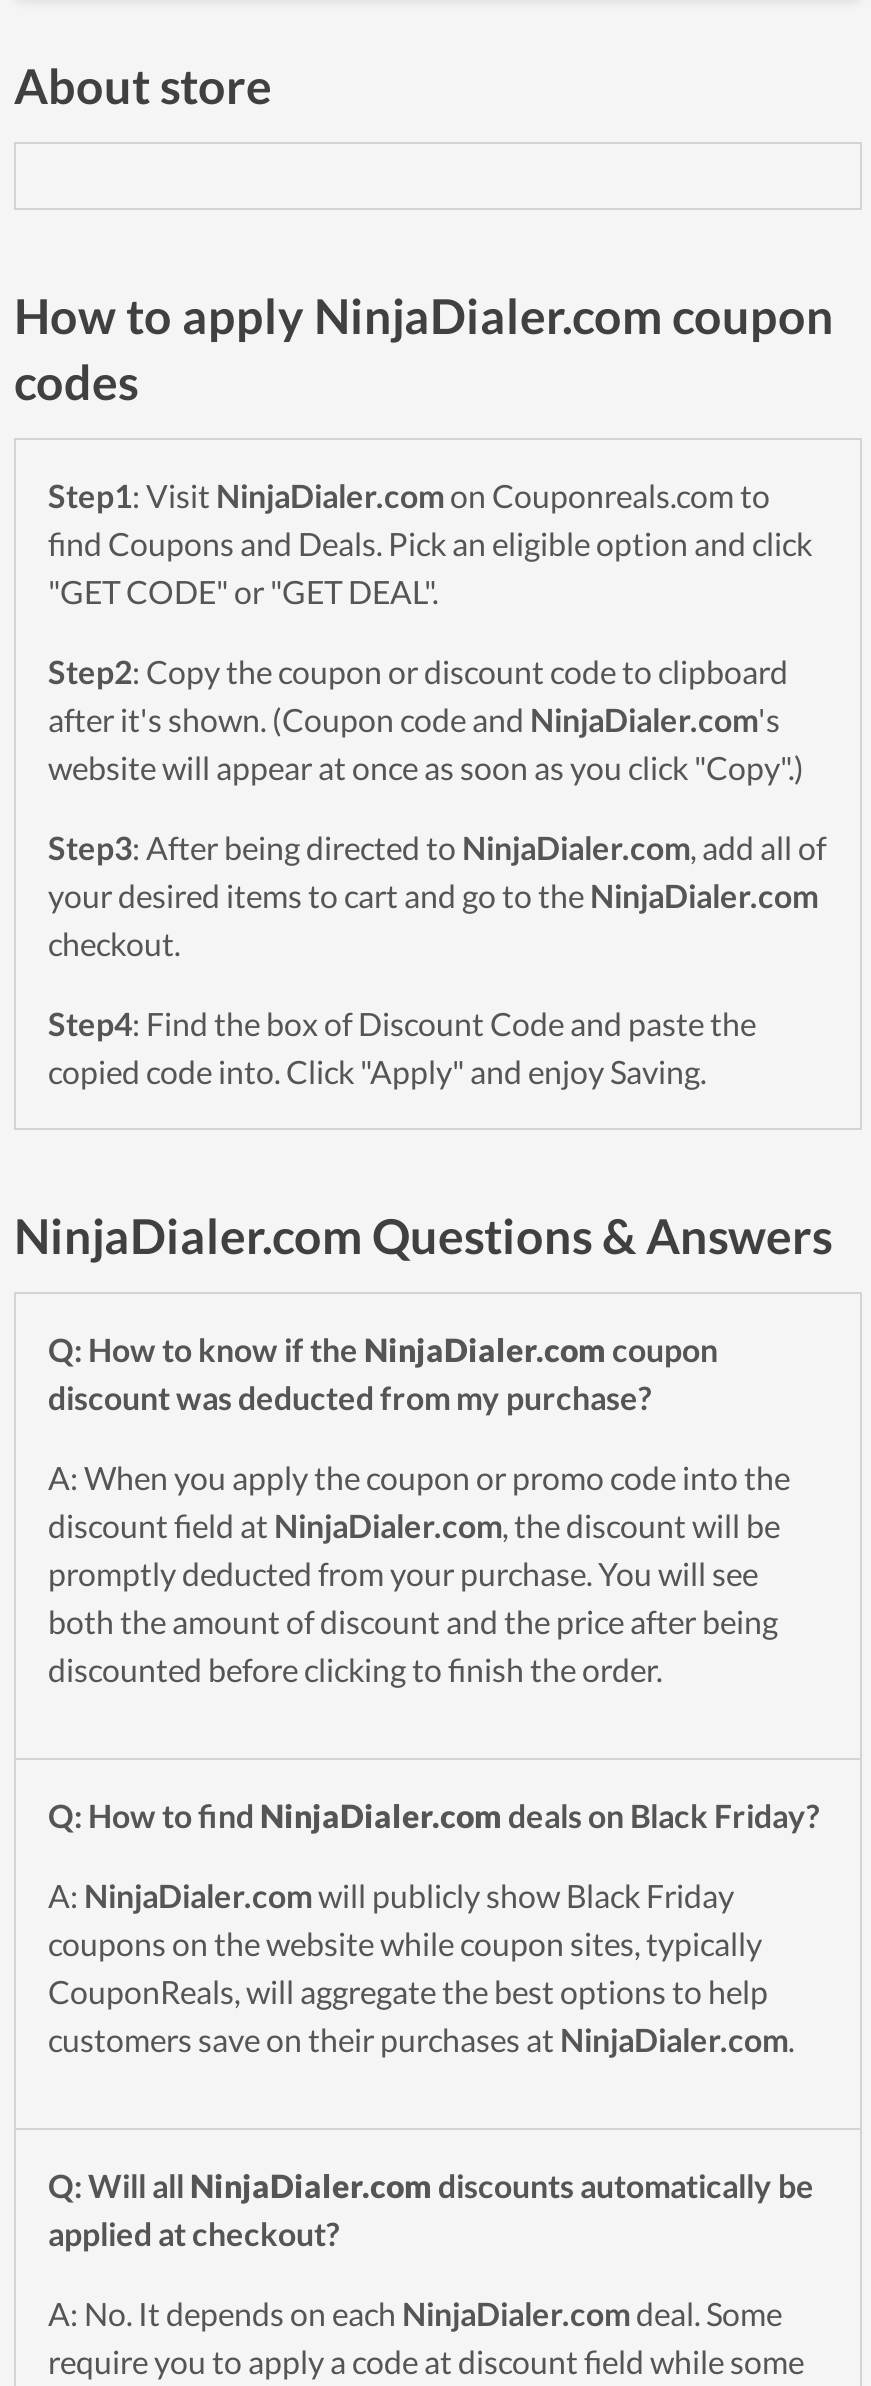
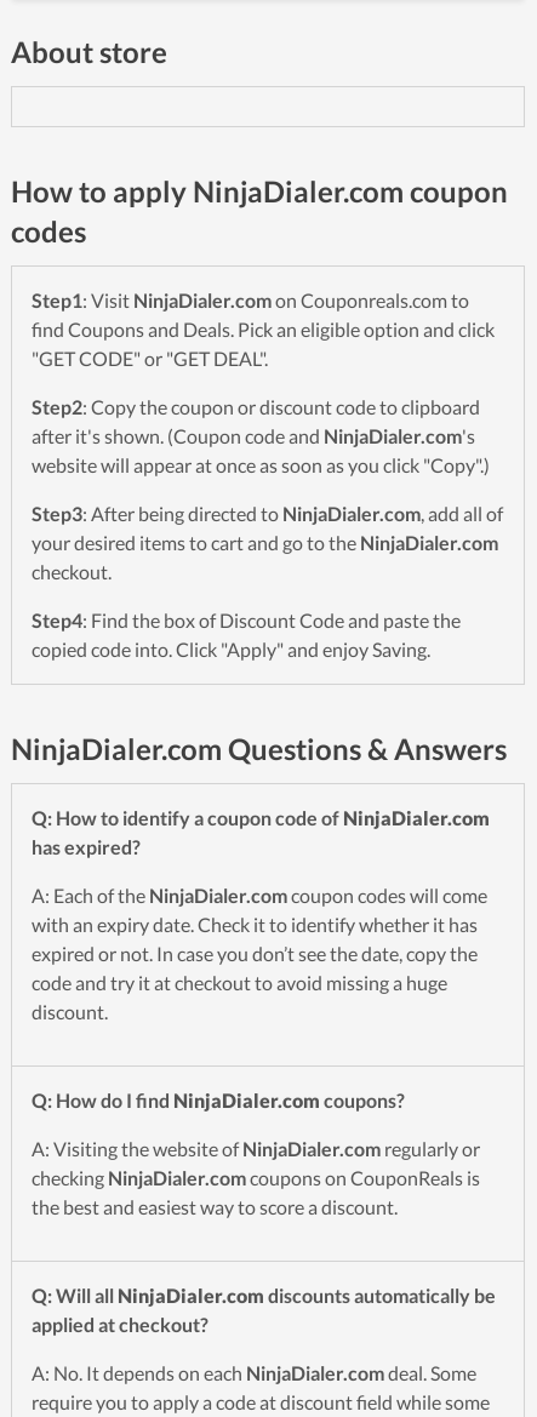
- Q: How to know if the NinjaDialer.com coupon
- discount was deducted from my purchase?
+ Q: How to identify a coupon code of NinjaDialer.com
+ has expired?

- A: When you apply the coupon or promo code into the
- discount field at NinjaDialer.com, the discount will be
- promptly deducted from your purchase. You will see
- both the amount of discount and the price after being
- discounted before clicking to finish the order.
+ A: Each of the NinjaDialer.comcoupon codes will come
+ with an expiry date. Check it to identify whether it has
+ expired or not. In case you don’t see the date, copy the
+ code and try it at checkout to avoid missing a huge
+ discount.

- Q: How to find NinjaDialer.com deals on Black Friday?
+ Q: How do I find NinjaDialer.com coupons?

- A: NinjaDialer.com will publicly show Black Friday
- coupons on the website while coupon sites, typically
- CouponReals, will aggregate the best options to help
- customers save on their purchases at NinjaDialer.com.
+ A: Visiting the website of NinjaDialer.com regularly or
+ checking NinjaDialer.comcoupons on CouponReals is
+ the best and easiest way to score a discount.
